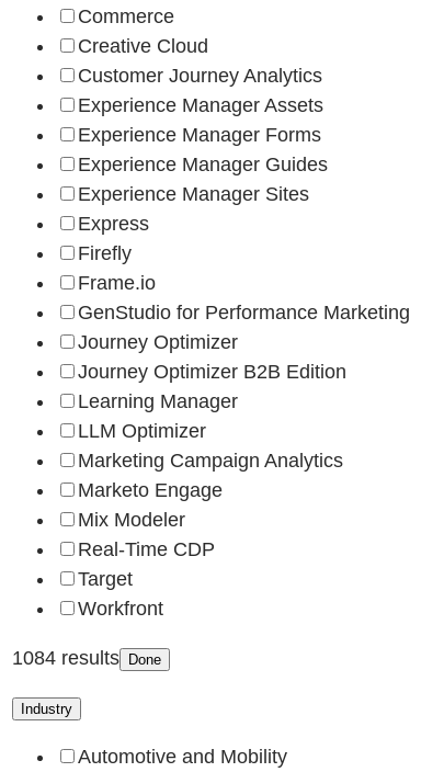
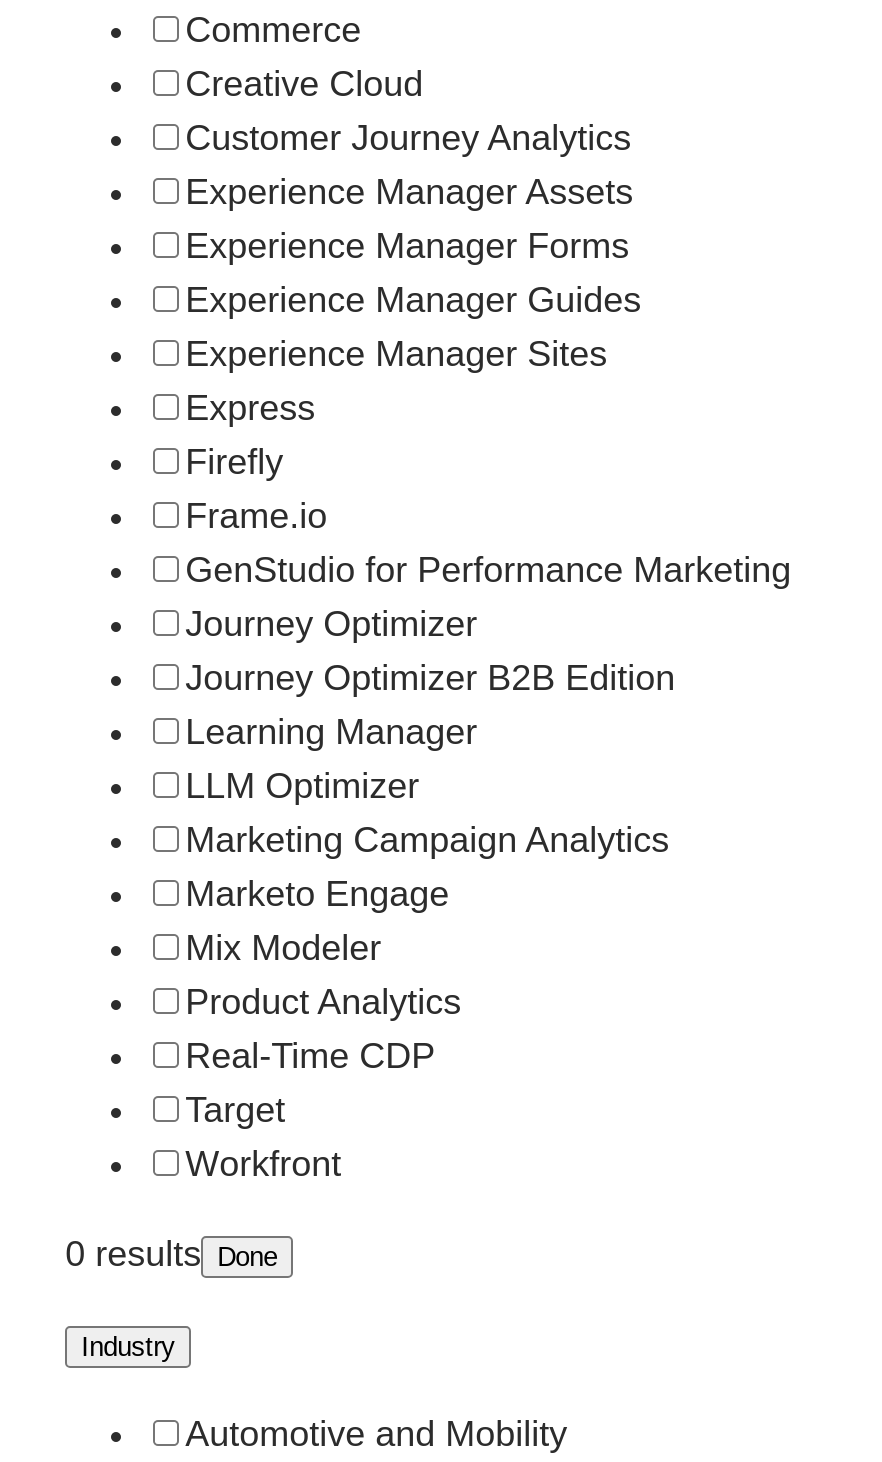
+ Product Analytics

- 1084 results Done
+ 0 results Done
